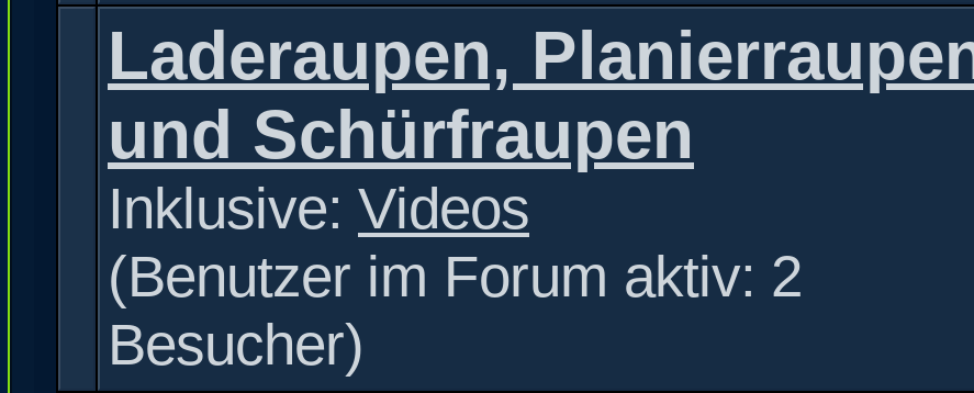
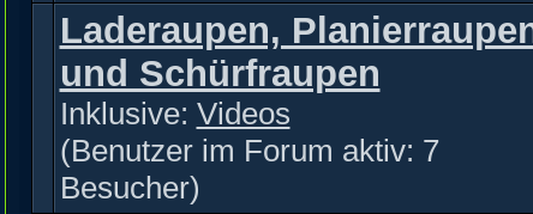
- (Benutzer im Forum aktiv: 2
+ (Benutzer im Forum aktiv: 7
